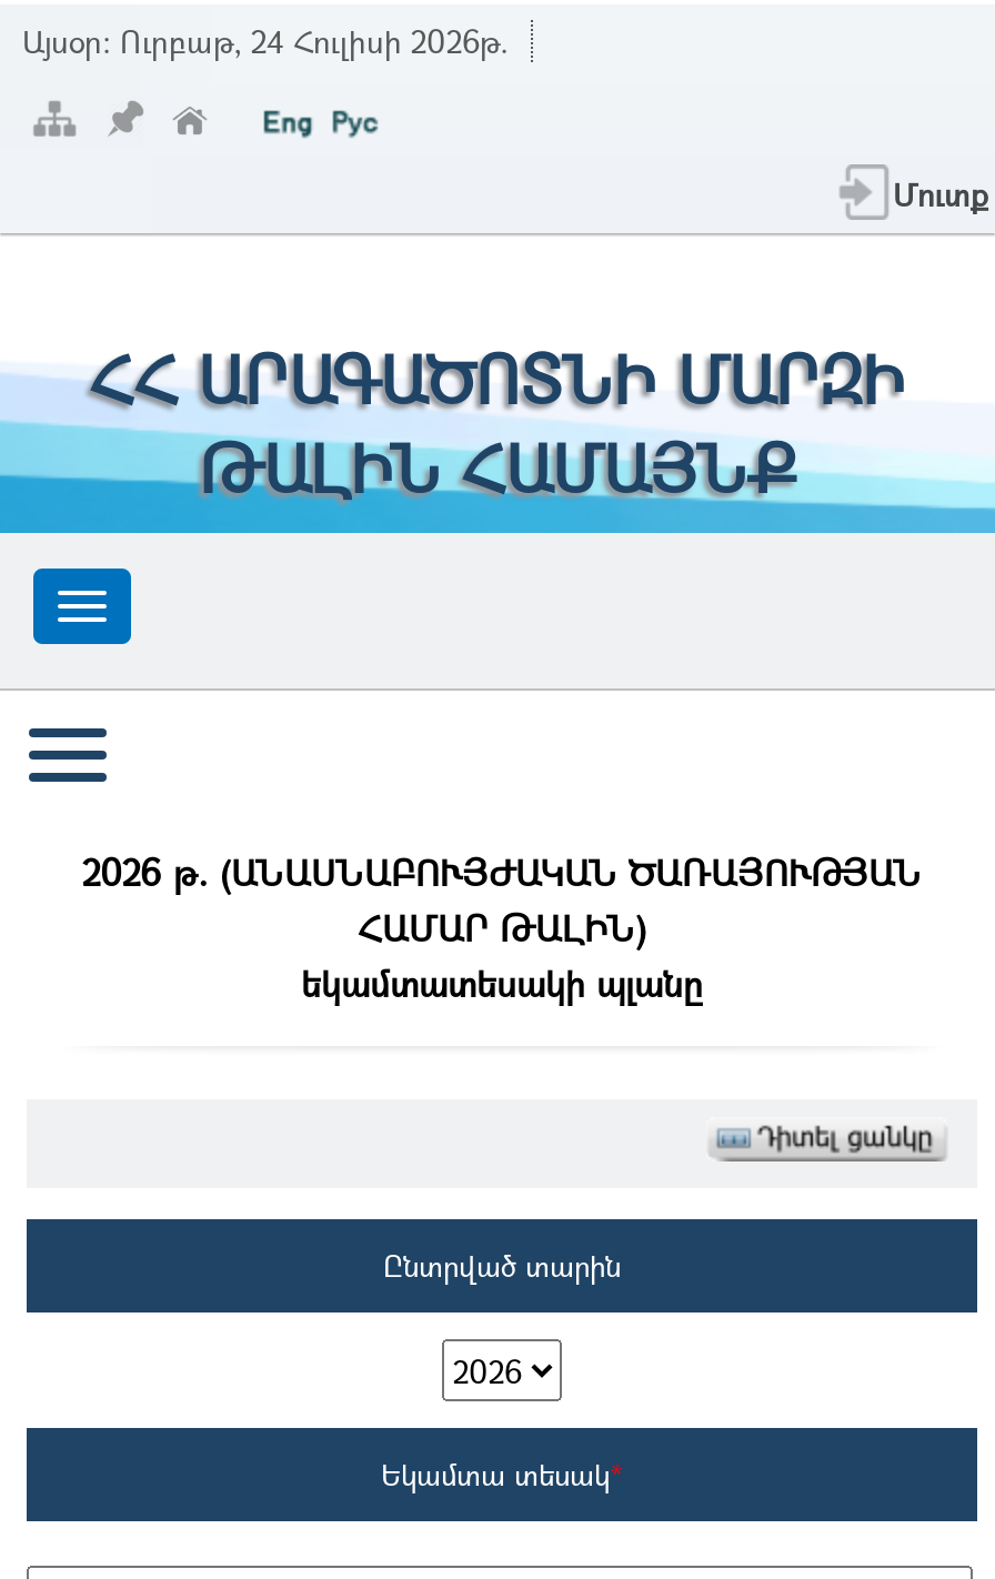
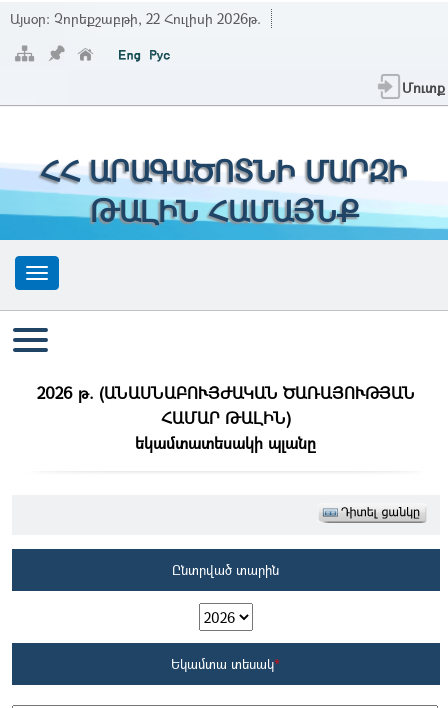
- Այսօր: Ուրբաթ, 24 Հուլիսի 2026թ.
+ Այսօր: Չորեքշաբթի, 22 Հուլիսի 2026թ.
